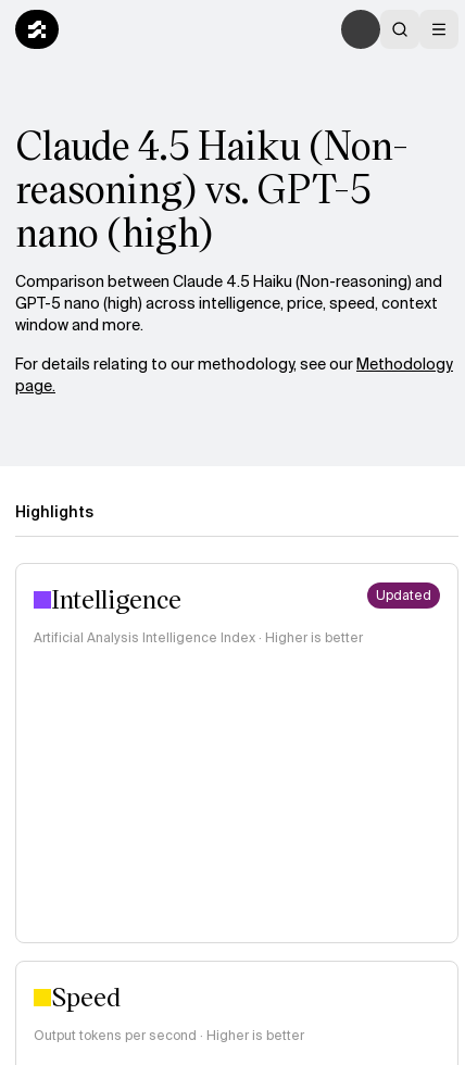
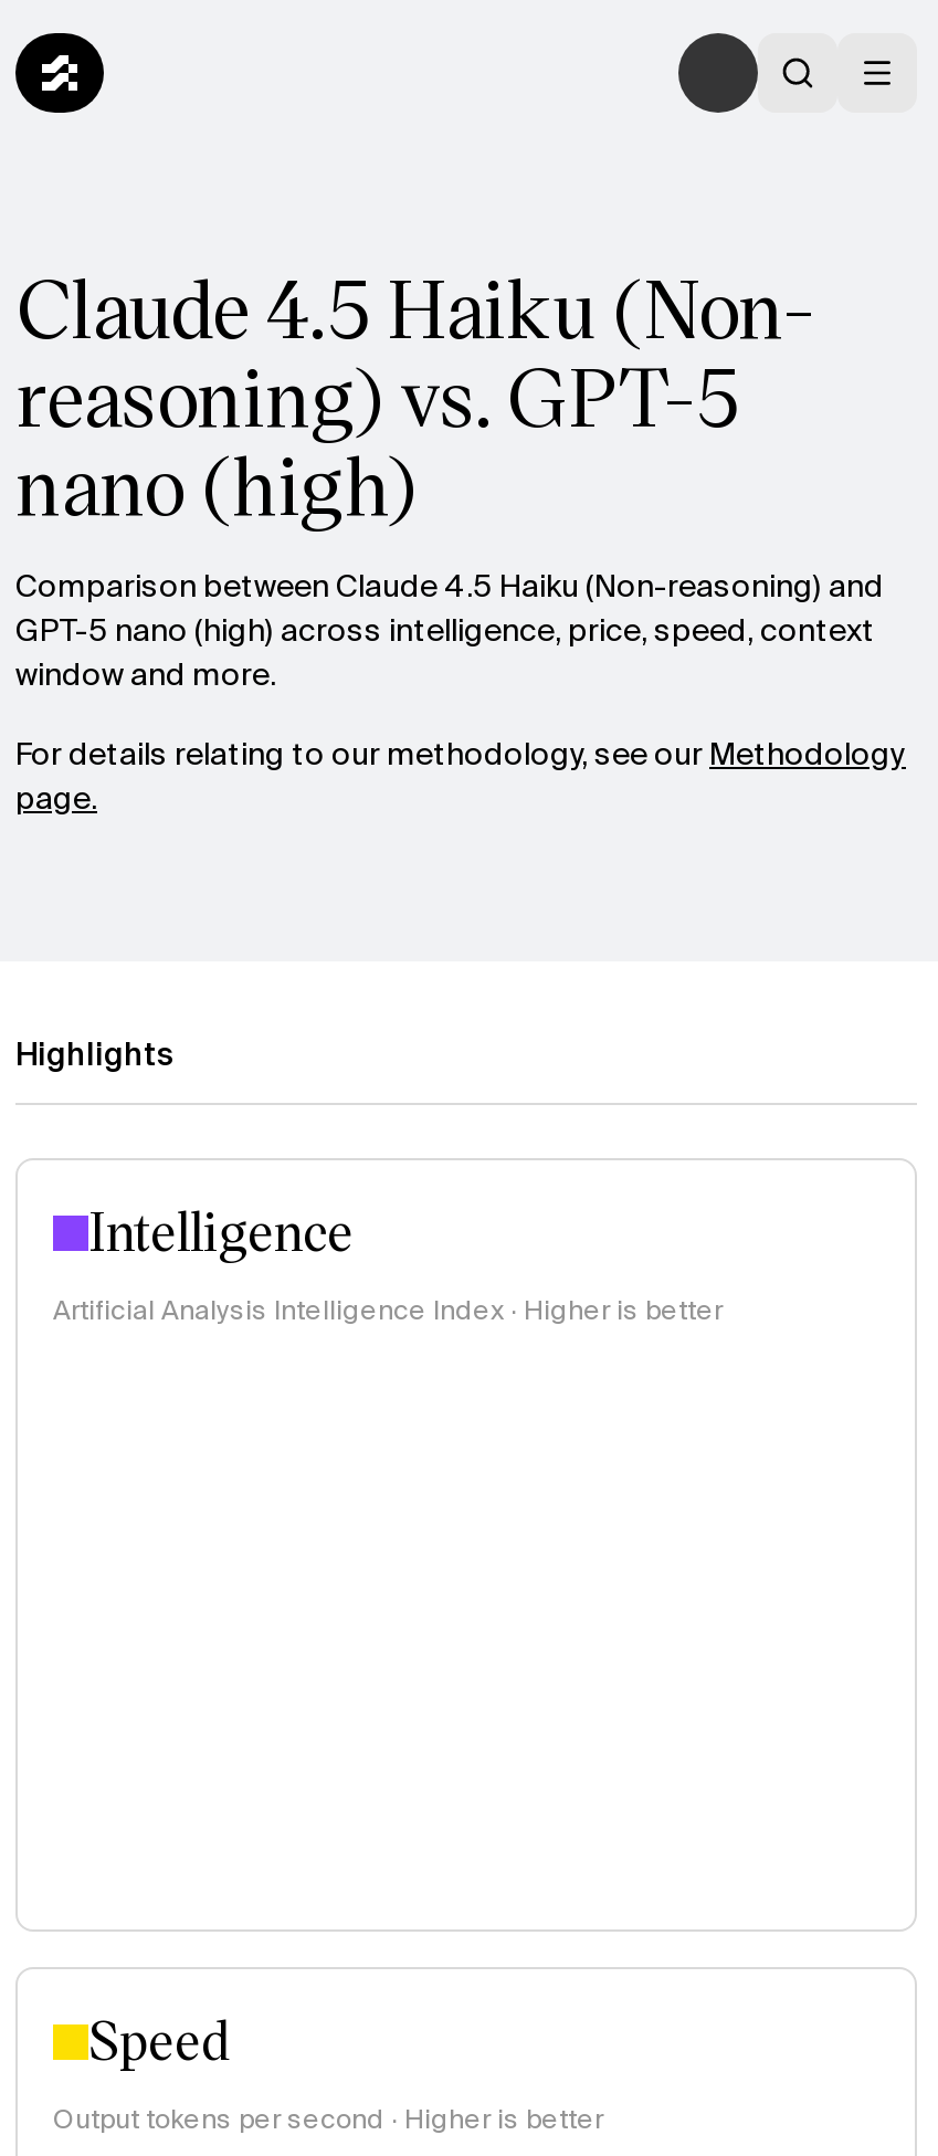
- Updated
